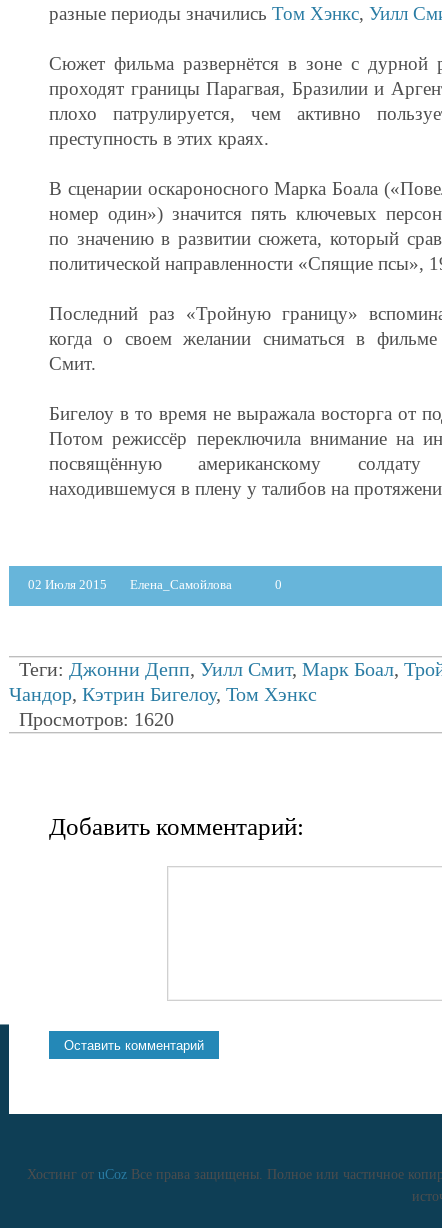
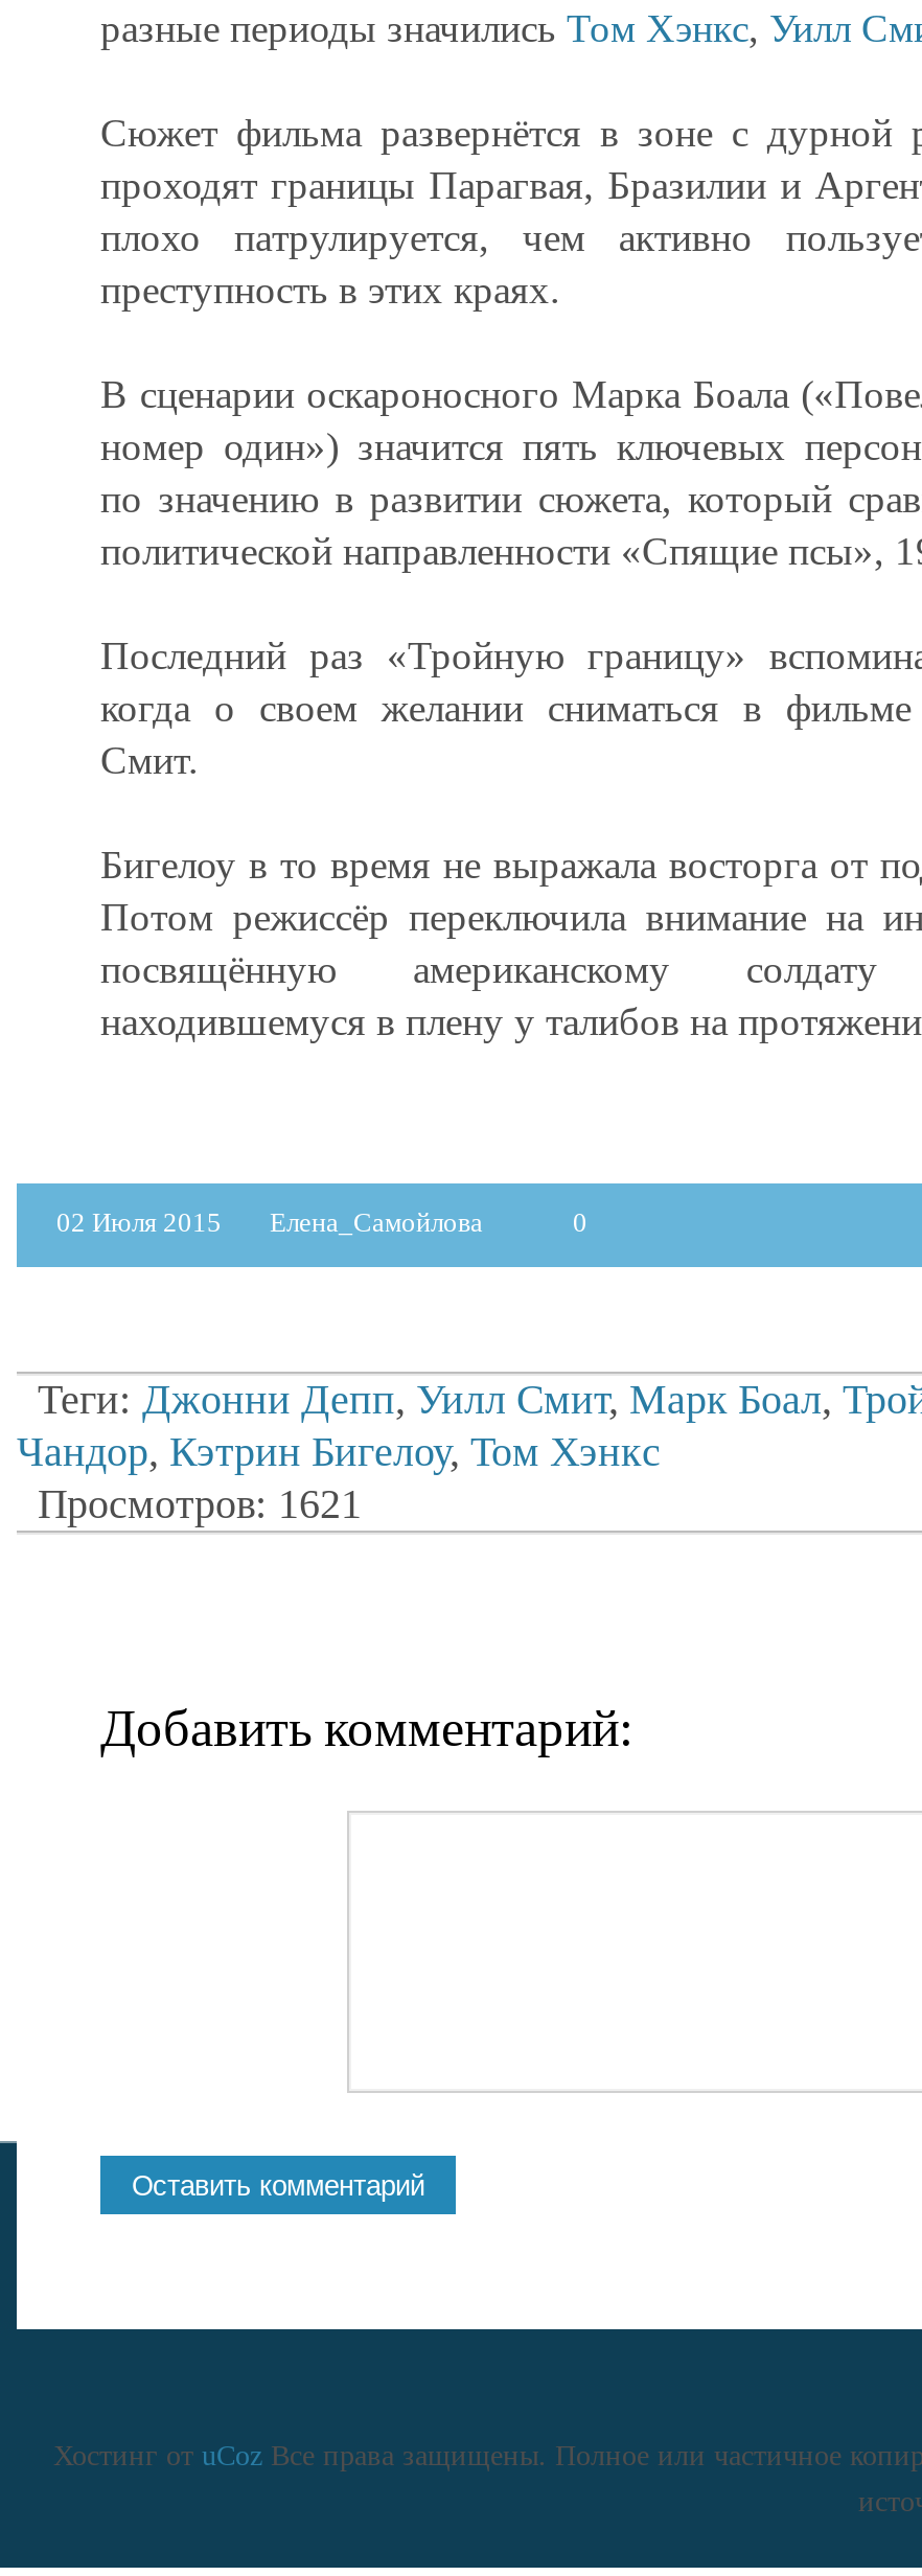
- Просмотров: 1620
+ Просмотров: 1621
